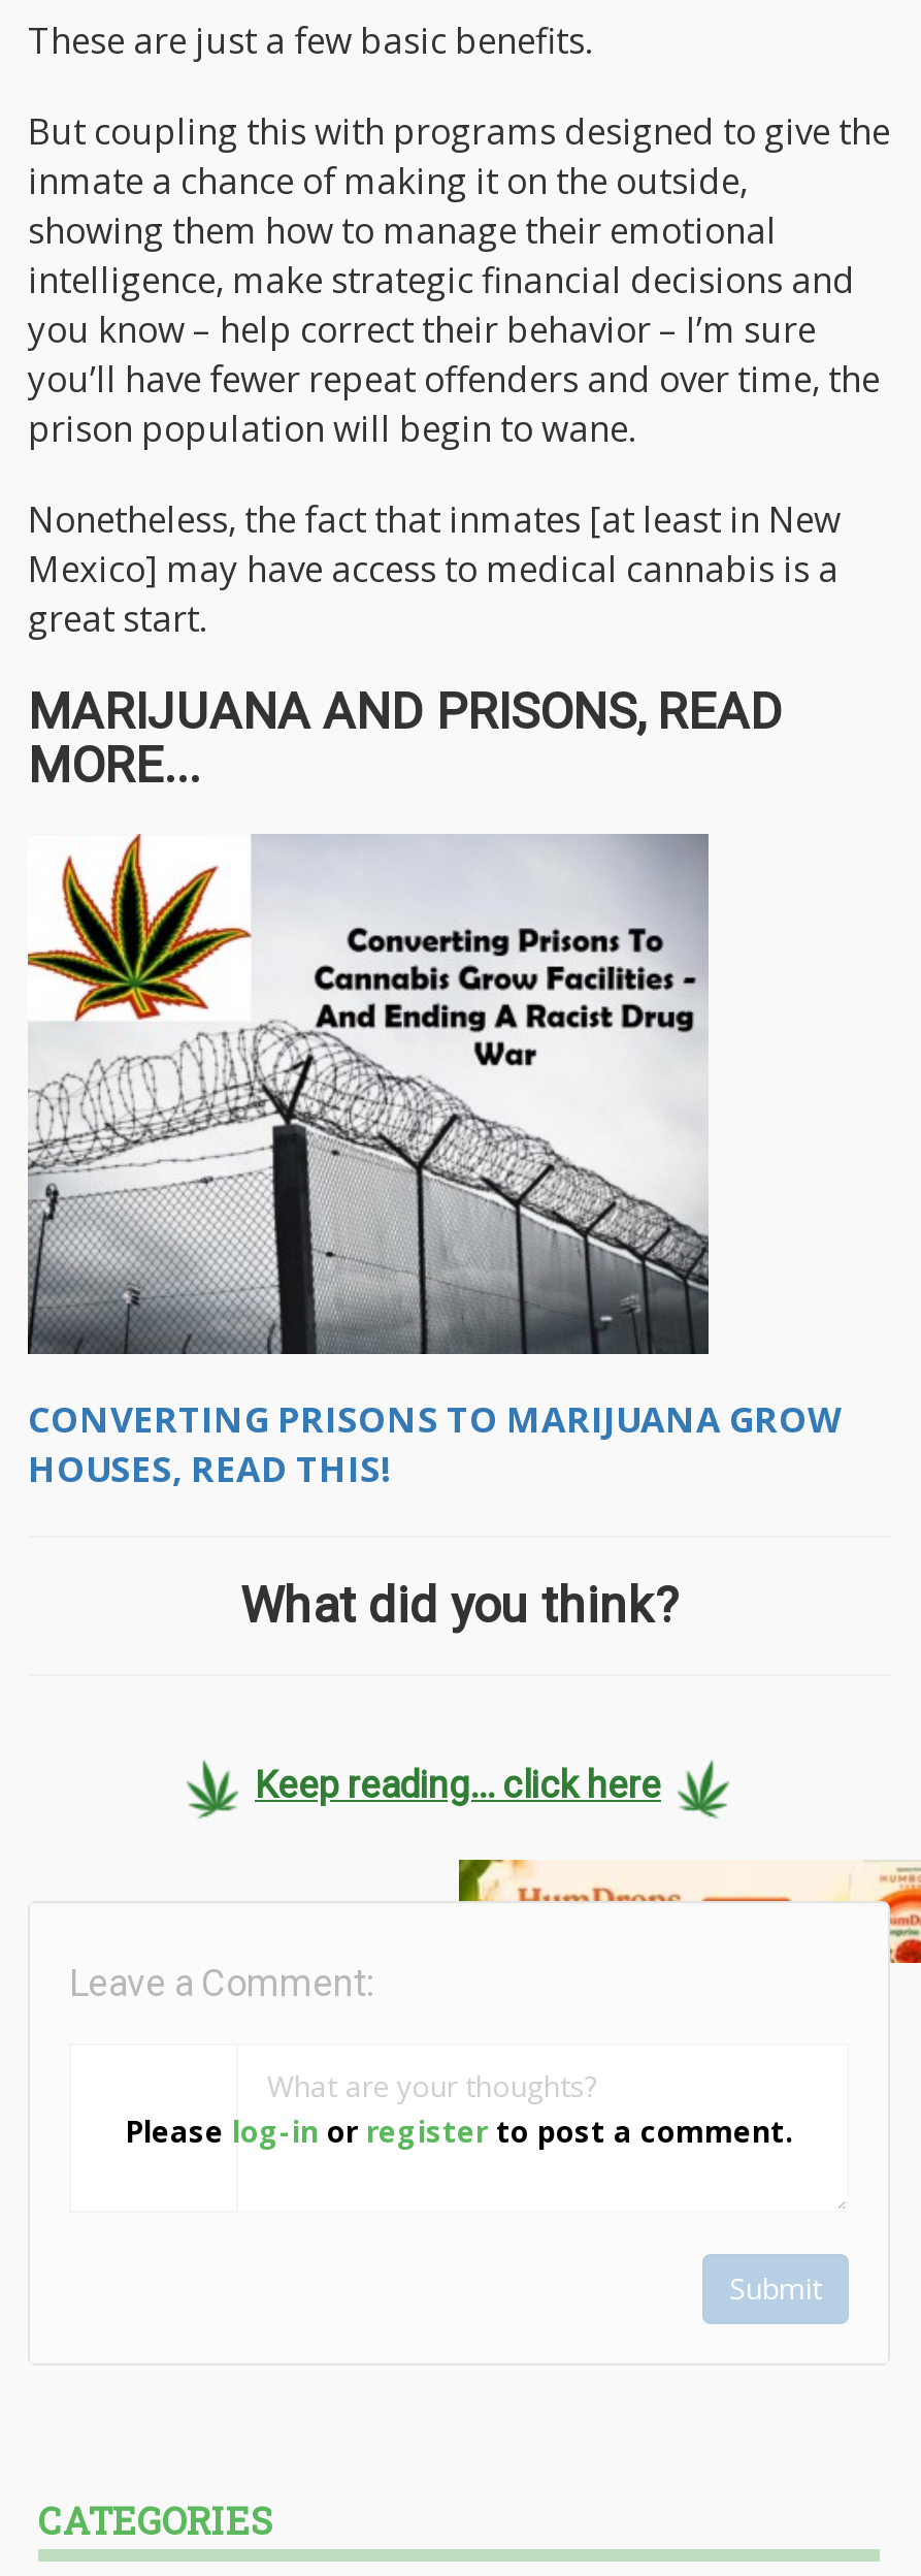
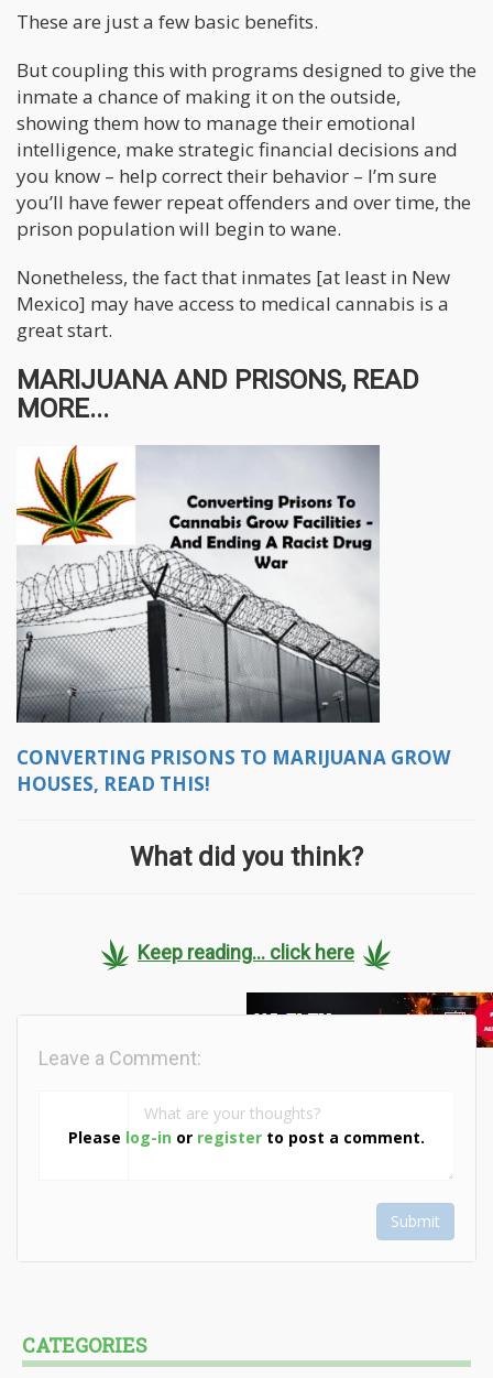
- [image]
+ [image]
